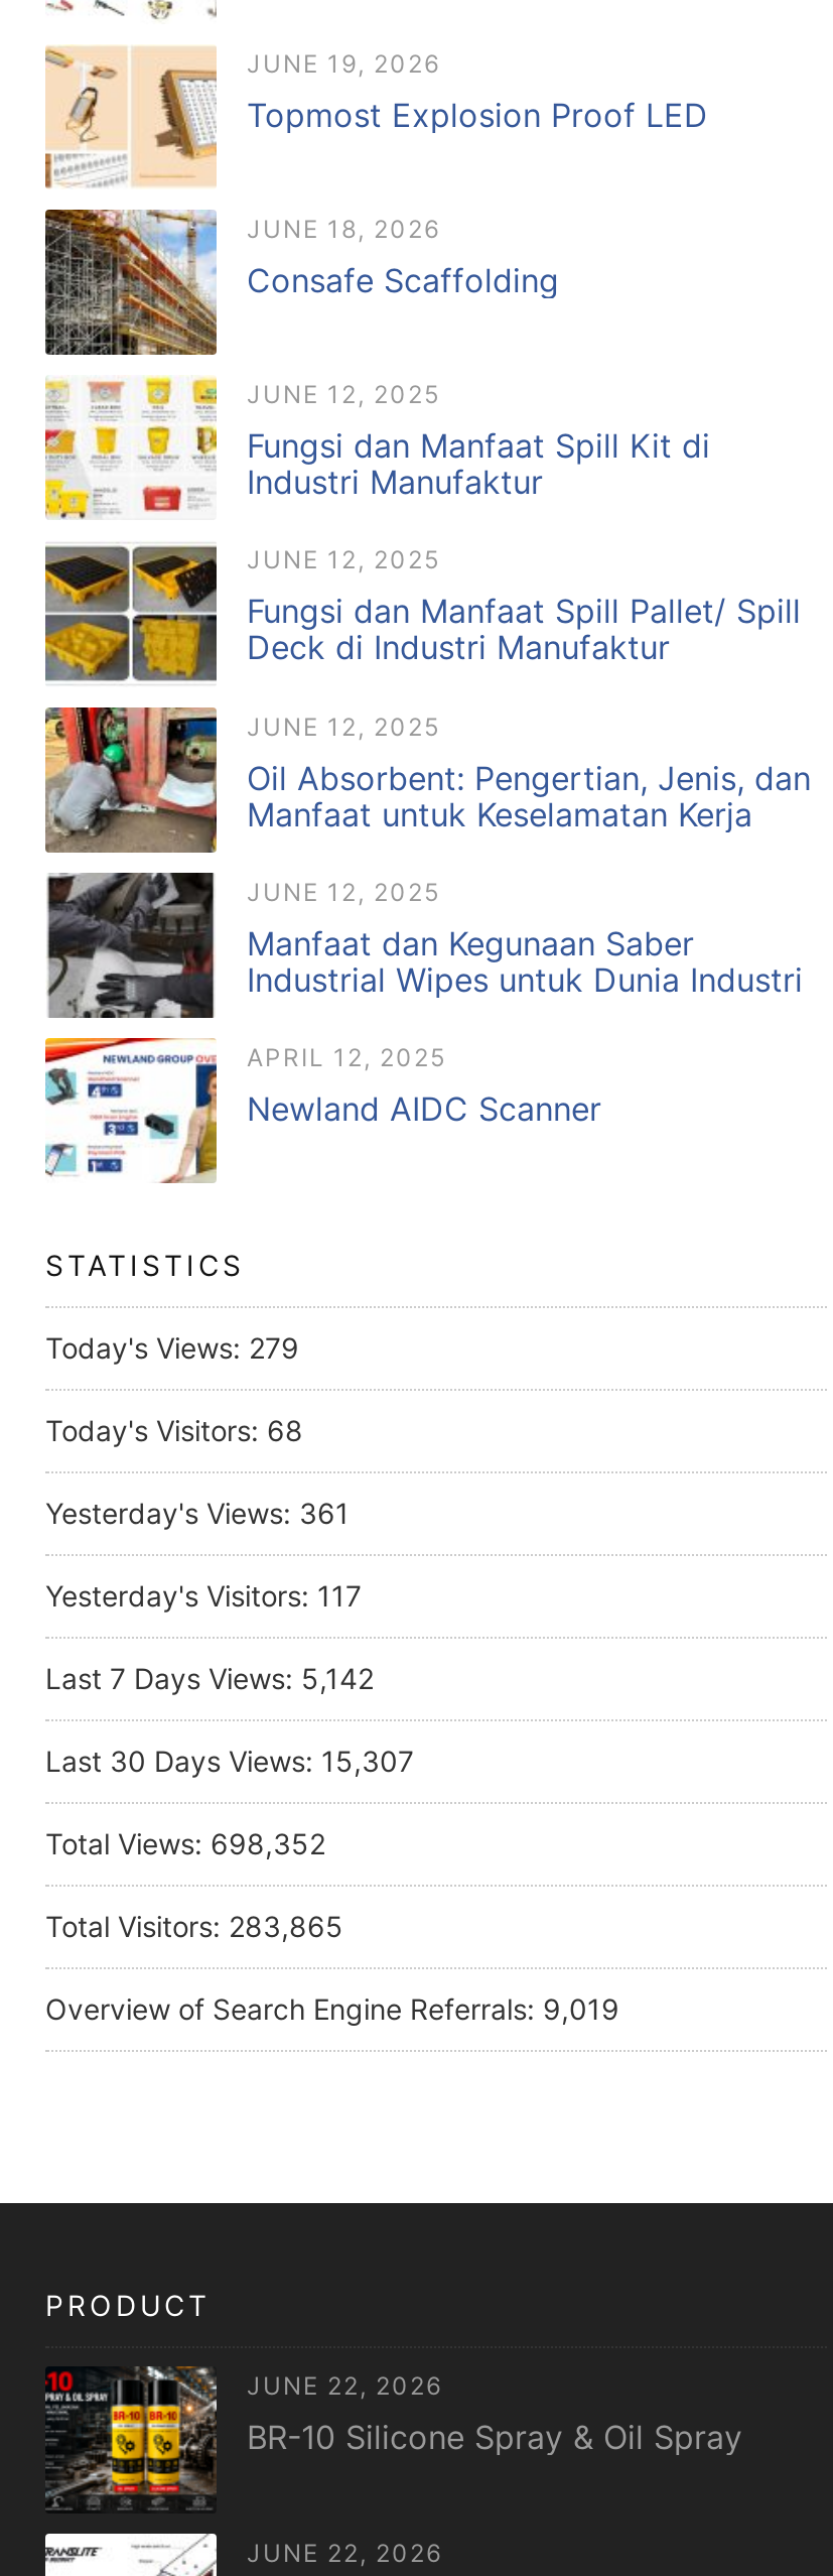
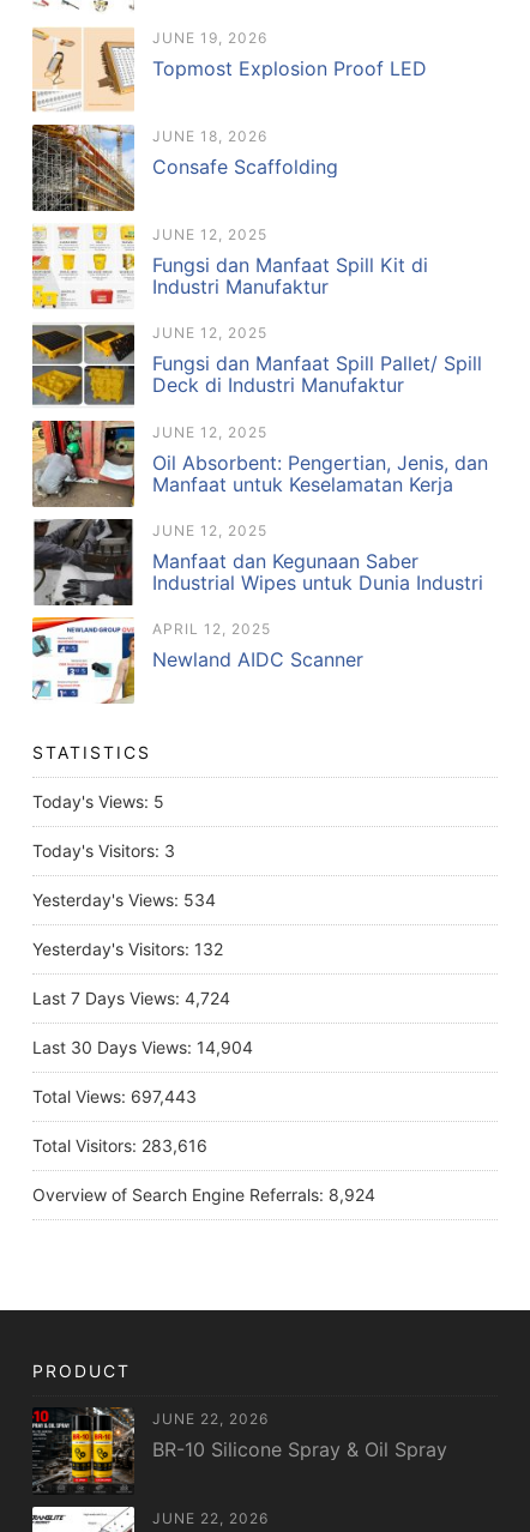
- Today's Views: 279
+ Today's Views: 5

- Today's Visitors: 68
+ Today's Visitors: 3

- Yesterday's Views: 361
+ Yesterday's Views: 534

- Yesterday's Visitors: 117
+ Yesterday's Visitors: 132

- Last 7 Days Views: 5,142
+ Last 7 Days Views: 4,724

- Last 30 Days Views: 15,307
+ Last 30 Days Views: 14,904

- Total Views: 698,352
+ Total Views: 697,443

- Total Visitors: 283,865
+ Total Visitors: 283,616

- Overview of Search Engine Referrals: 9,019
+ Overview of Search Engine Referrals: 8,924
